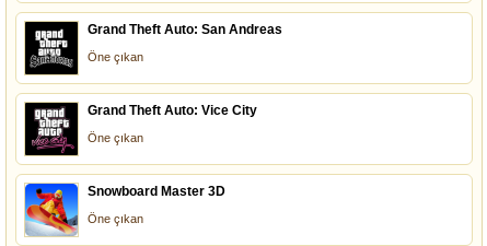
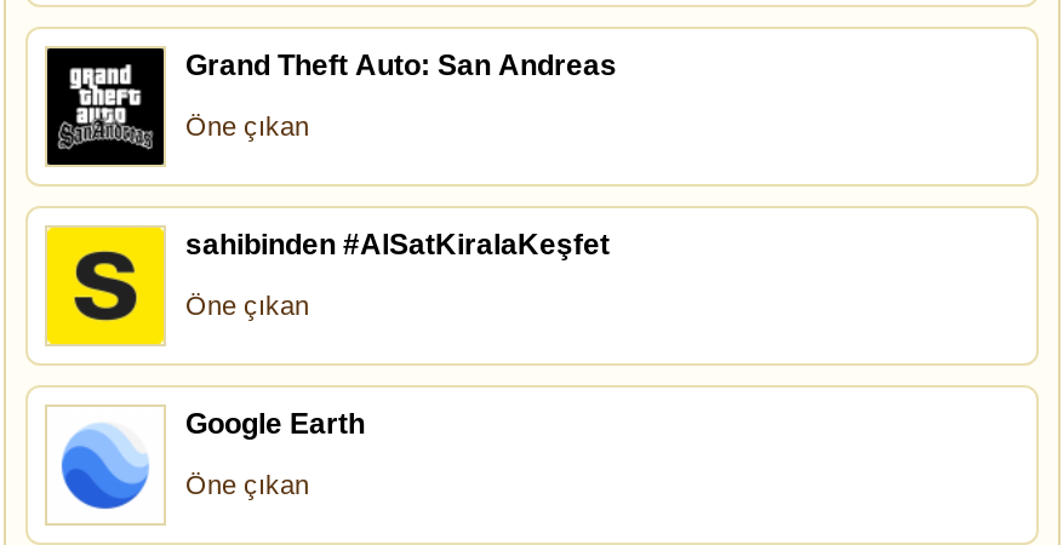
- [image]
- Grand Theft Auto: Vice City
+ [image]
+ sahibinden #AlSatKiralaKeşfet

- [image]
- Snowboard Master 3D
+ [image]
+ Google Earth
